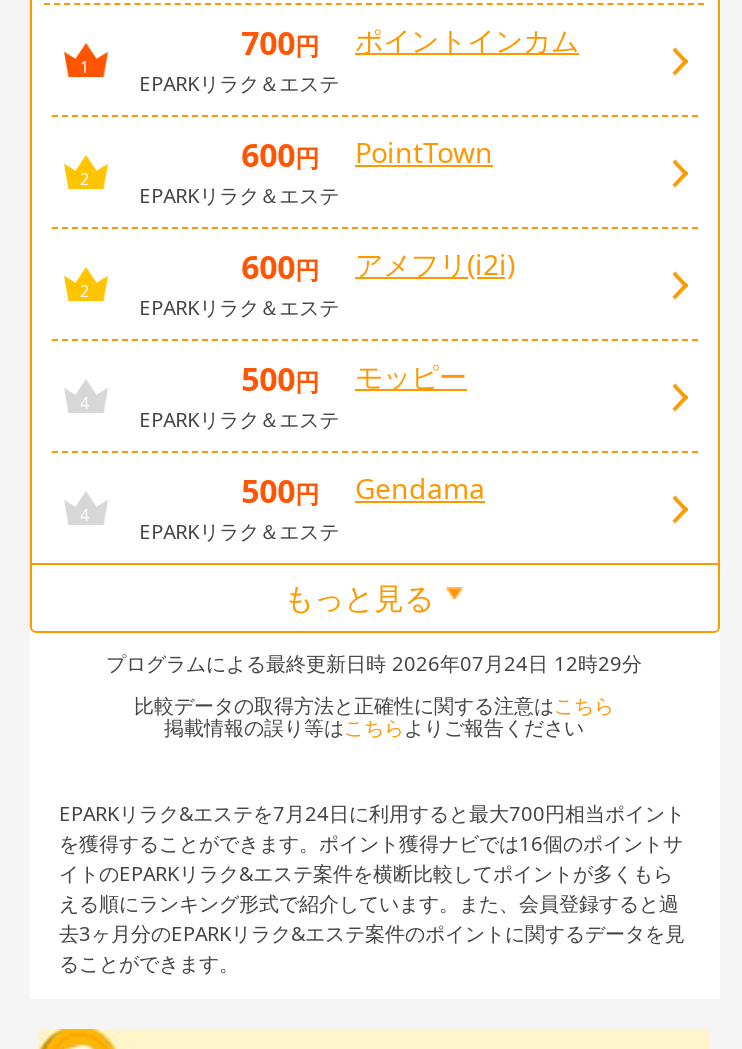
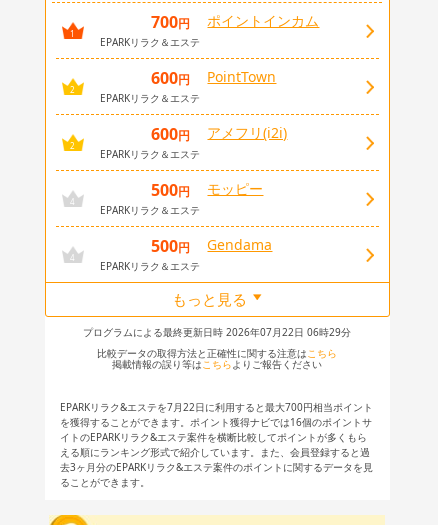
- プログラムによる最終更新日時 2026年07月24日 12時29分
+ プログラムによる最終更新日時 2026年07月22日 06時29分

- EPARKリラク&エステを7月24日に利用すると最大700円相当ポイント
+ EPARKリラク&エステを7月22日に利用すると最大700円相当ポイント
